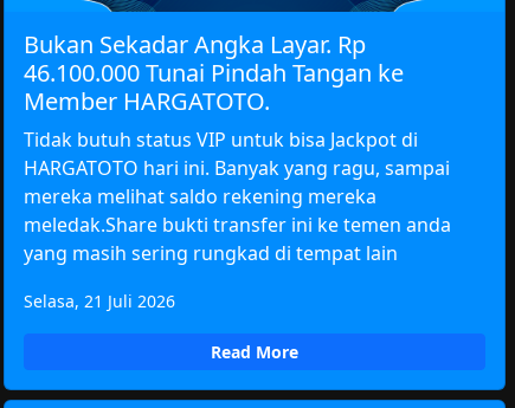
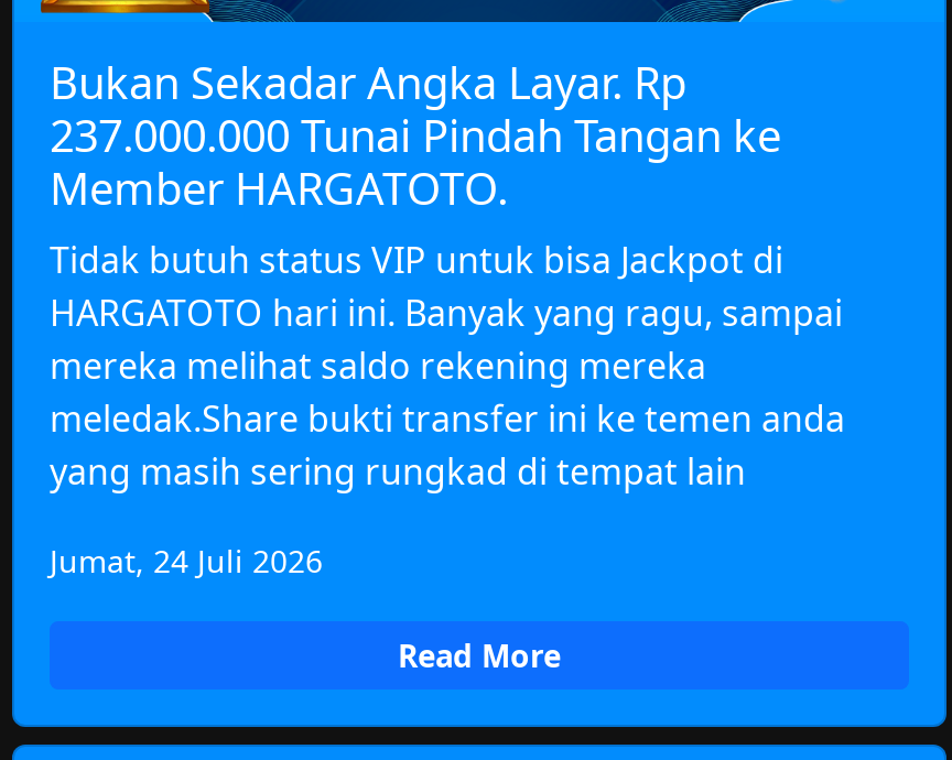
- 46.100.000 Tunai Pindah Tangan ke
+ 237.000.000 Tunai Pindah Tangan ke

- Selasa, 21 Juli 2026
+ Jumat, 24 Juli 2026
